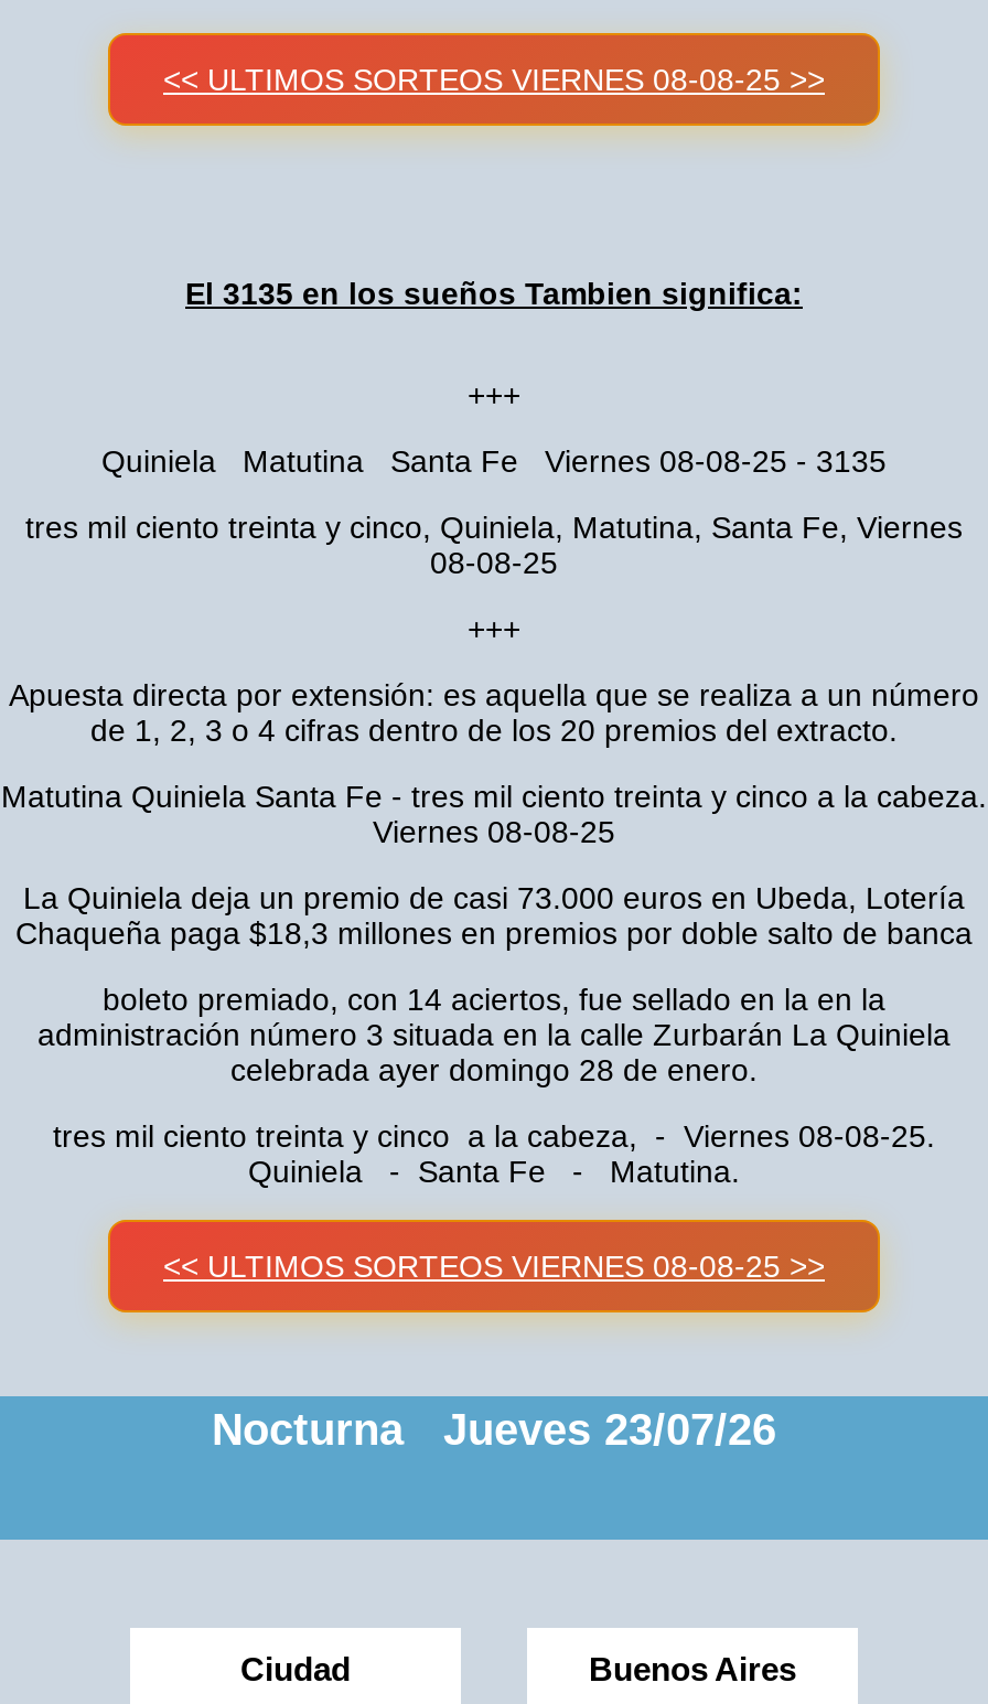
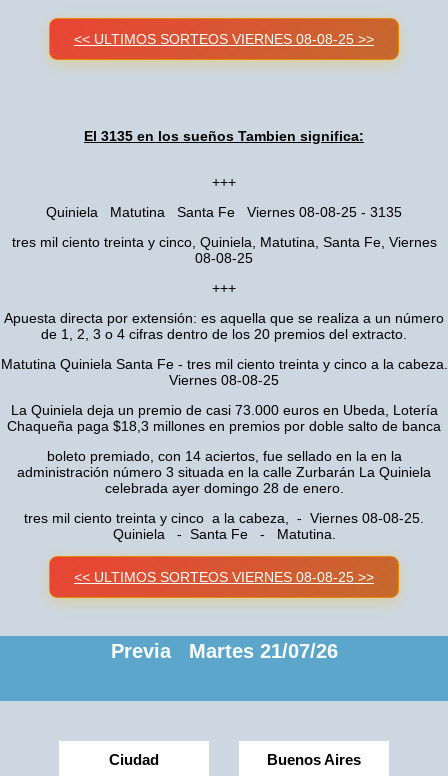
- Nocturna Jueves 23/07/26
+ Previa Martes 21/07/26
